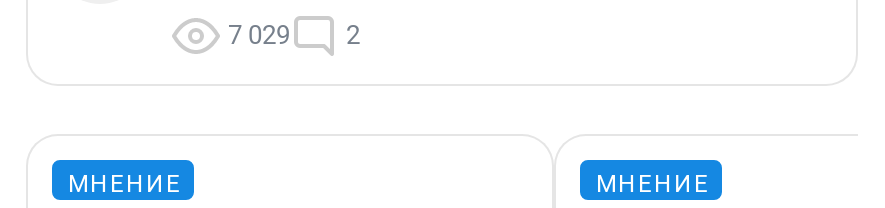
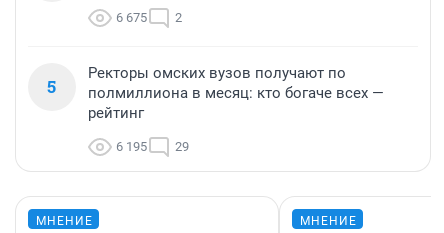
- 7 029 2
+ 6 675 2

+ 5

+ Ректоры омских вузов получают по
+ полмиллиона в месяц: кто богаче всех —
+ рейтинг
+ 6 195
+ 29
